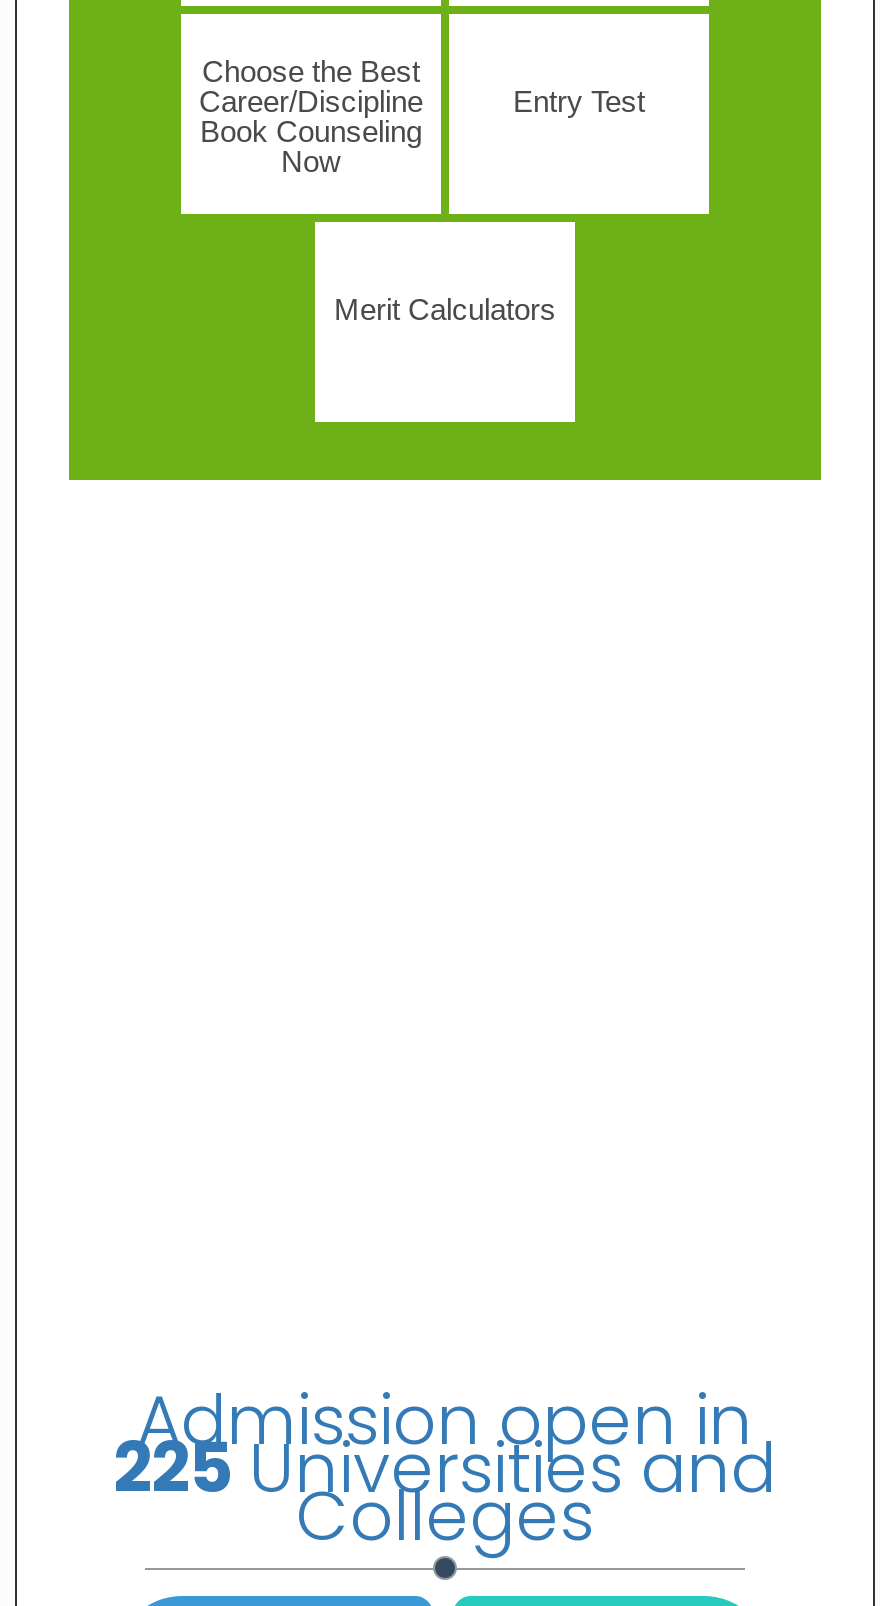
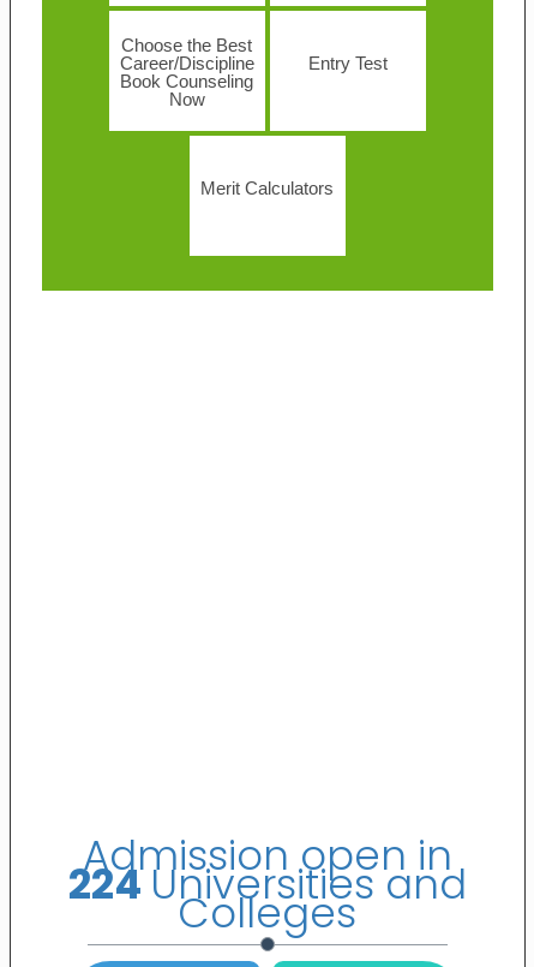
- 225Universities and
+ 224Universities and
